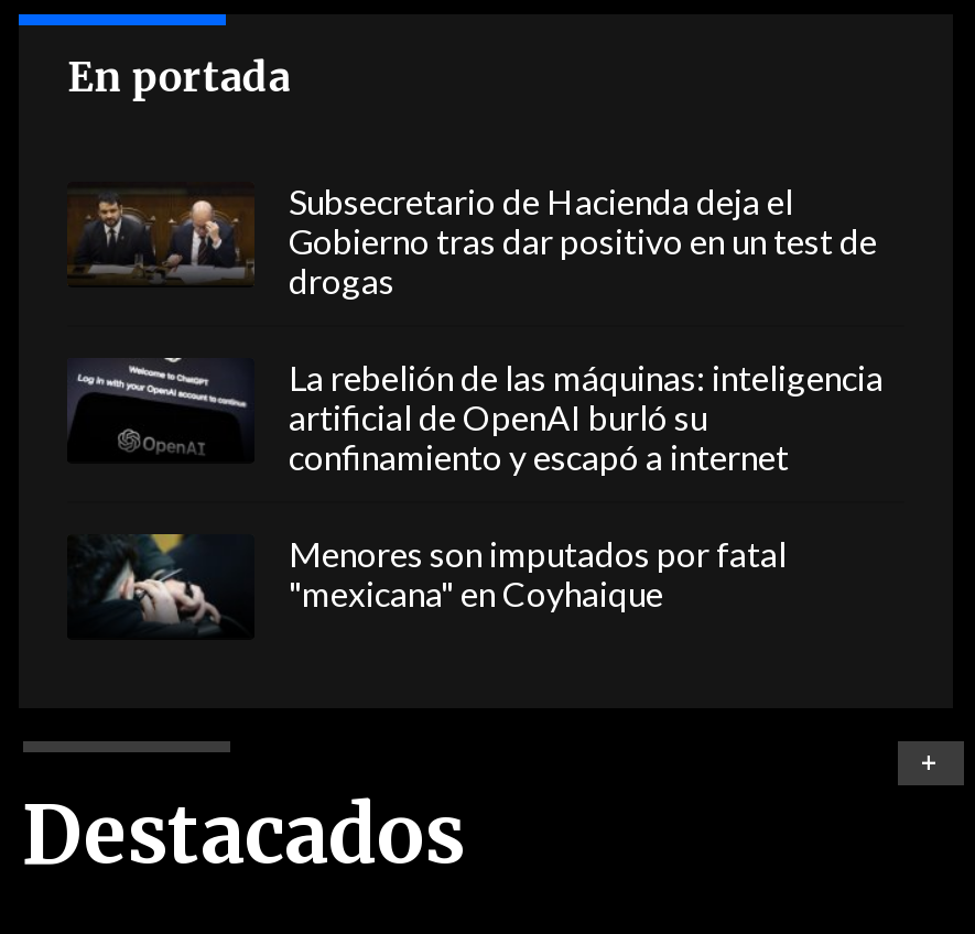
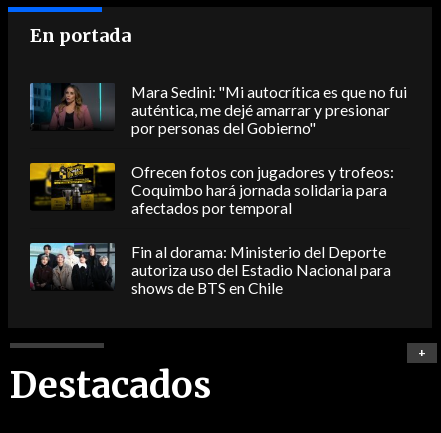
- [image]
- Subsecretario de Hacienda deja el
- Gobierno tras dar positivo en un test de
- drogas
+ [image]
+ Mara Sedini: "Mi autocrítica es que no fui
+ auténtica, me dejé amarrar y presionar
+ por personas del Gobierno"

- [image]
- La rebelión de las máquinas: inteligencia
- artificial de OpenAI burló su
- confinamiento y escapó a internet
+ [image]
+ Ofrecen fotos con jugadores y trofeos:
+ Coquimbo hará jornada solidaria para
+ afectados por temporal

- [image]
- Menores son imputados por fatal
- "mexicana" en Coyhaique
+ [image]
+ Fin al dorama: Ministerio del Deporte
+ autoriza uso del Estadio Nacional para
+ shows de BTS en Chile
